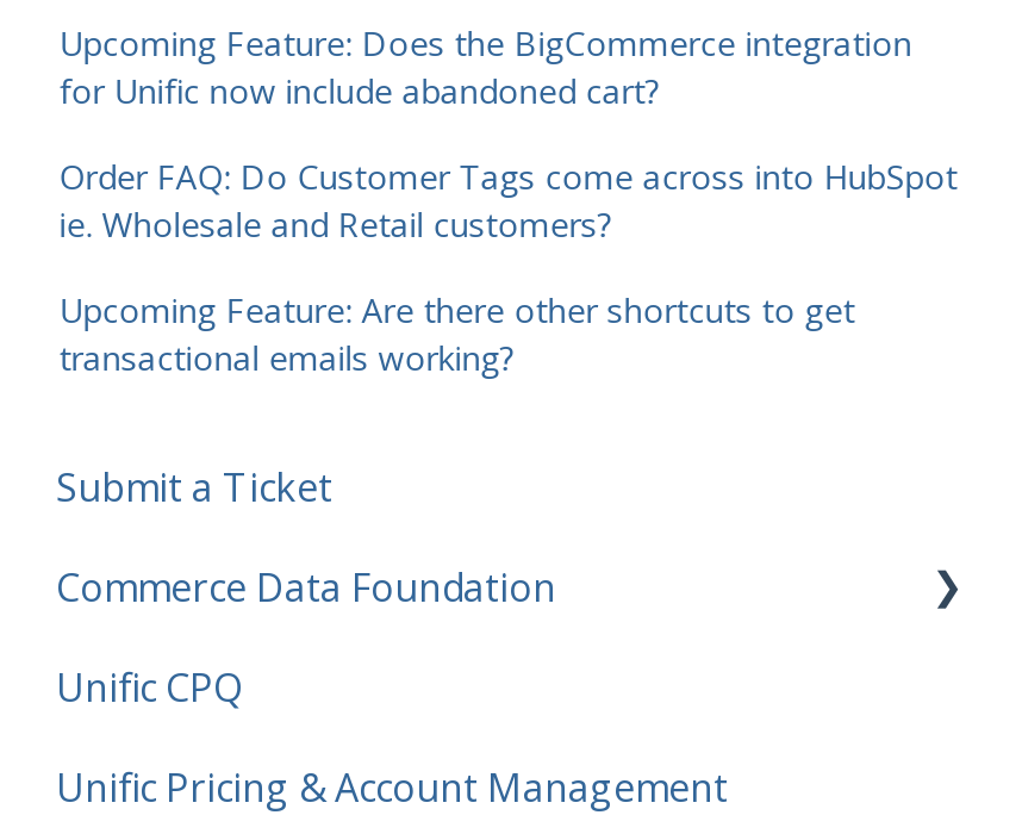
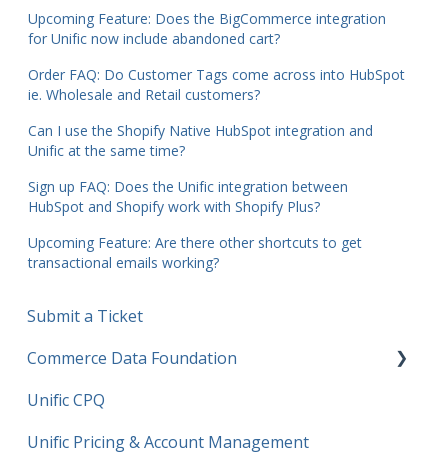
+ Can I use the Shopify Native HubSpot integration and
+ Unific at the same time?
+ Sign up FAQ: Does the Unific integration between
+ HubSpot and Shopify work with Shopify Plus?
